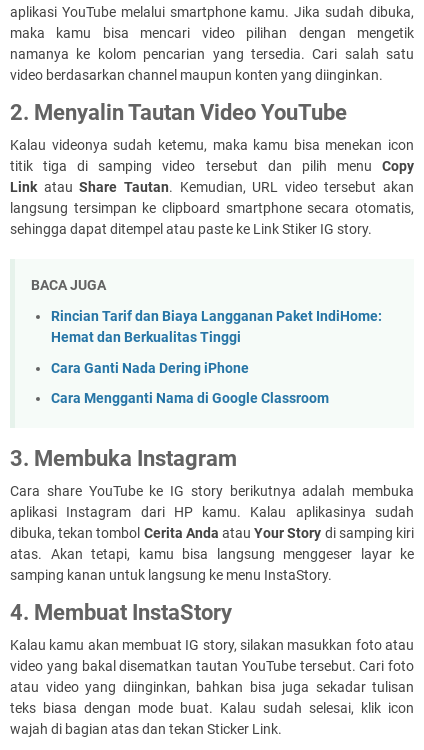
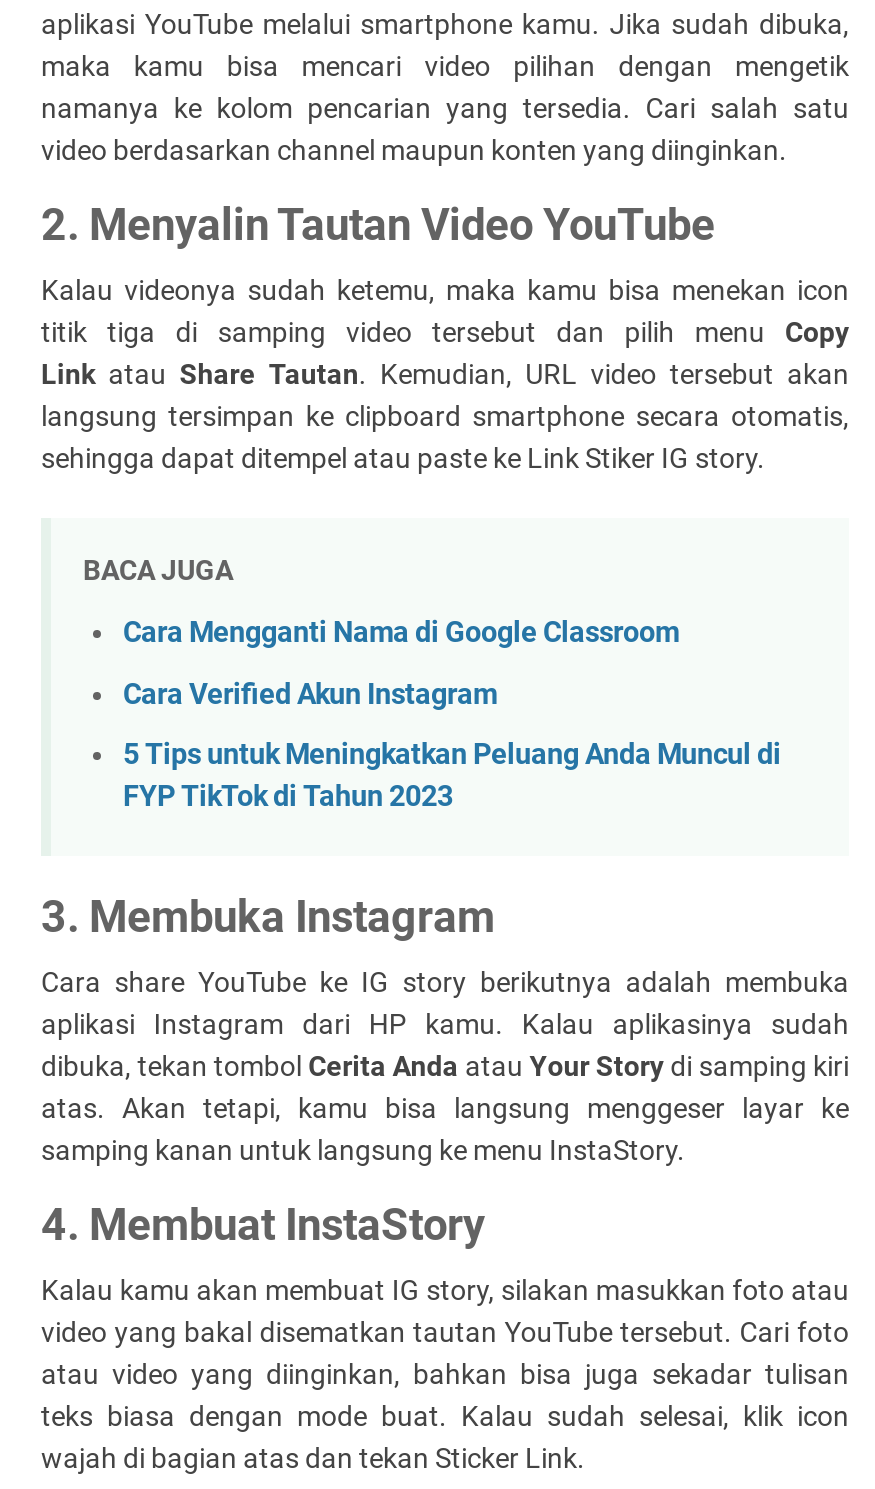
- Rincian Tarif dan Biaya Langganan Paket IndiHome:
- Hemat dan Berkualitas Tinggi
- Cara Ganti Nada Dering iPhone

moved up: Cara Mengganti Nama di Google Classroom

+ Cara Verified Akun Instagram
+ 5 Tips untuk Meningkatkan Peluang Anda Muncul di
+ FYP TikTok di Tahun 2023
